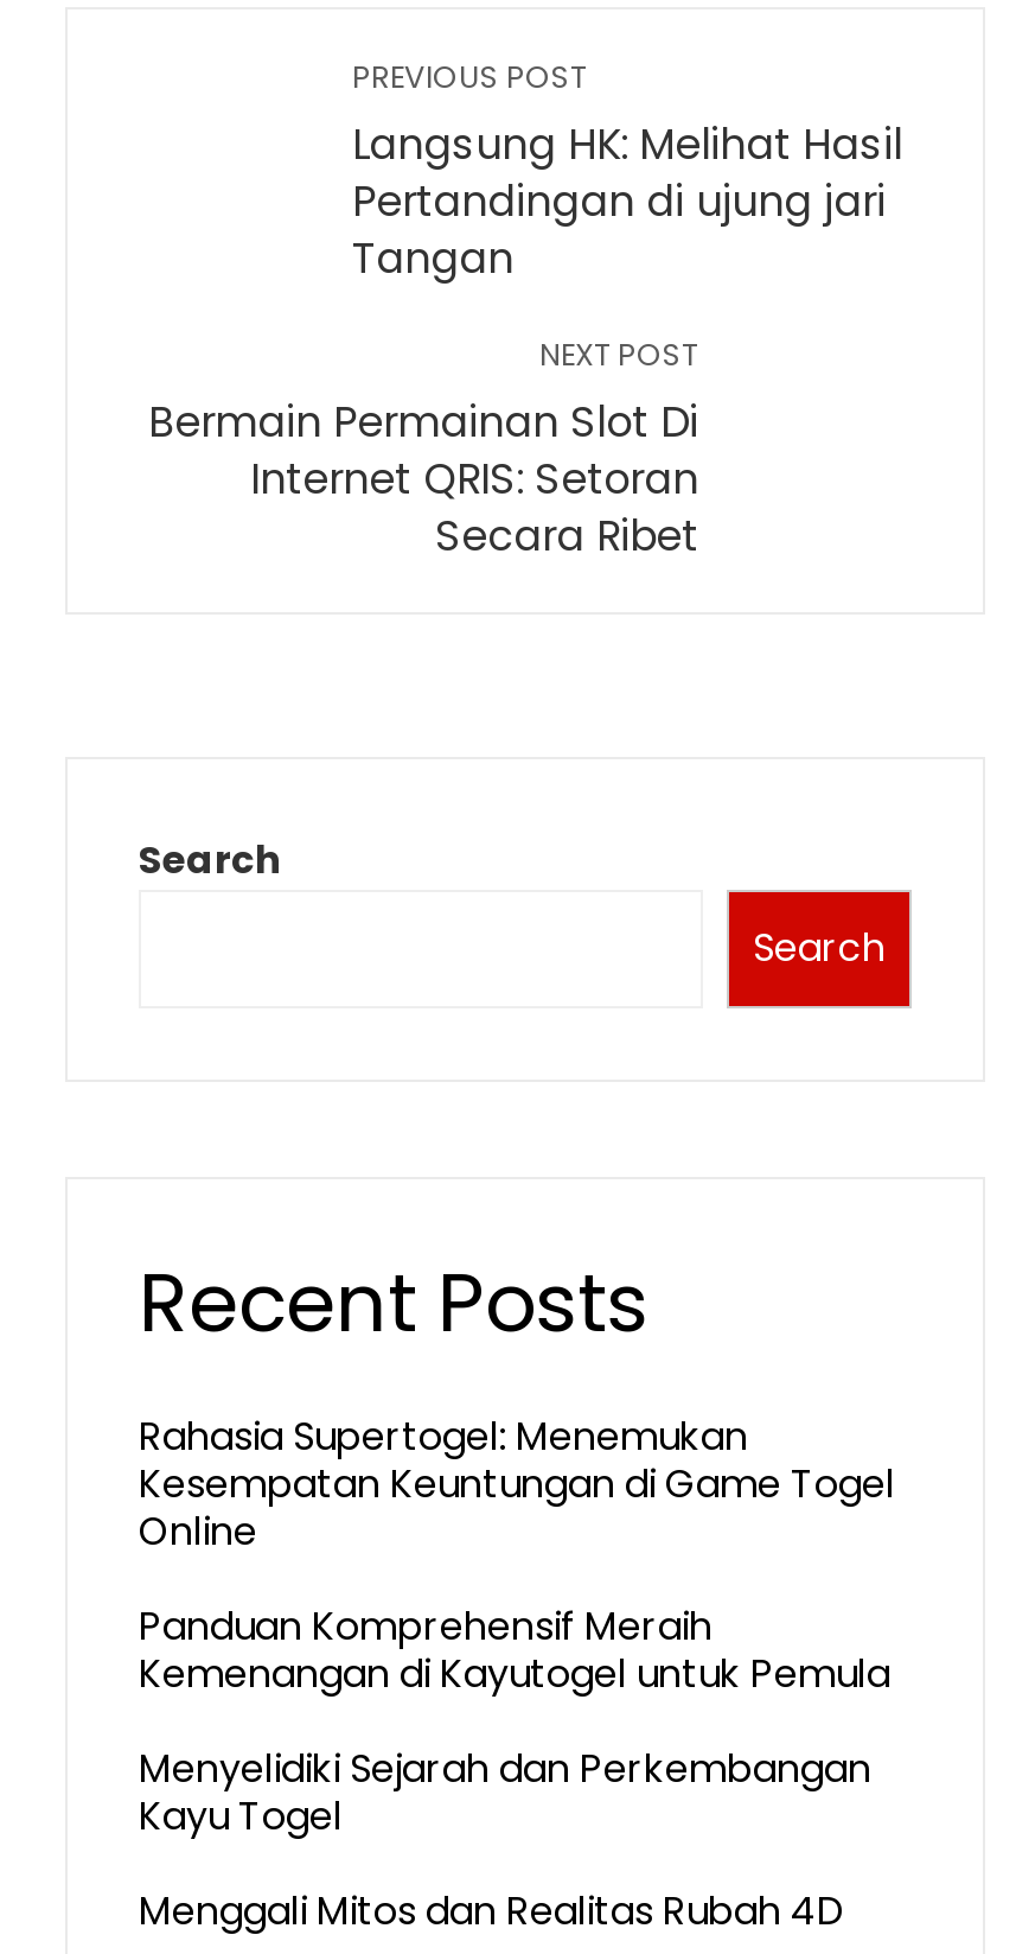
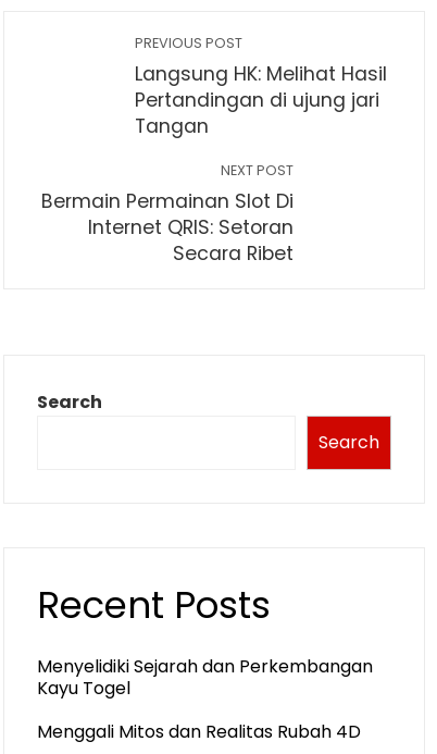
- Rahasia Supertogel: Menemukan
- Kesempatan Keuntungan di Game Togel
- Online
- Panduan Komprehensif Meraih
- Kemenangan di Kayutogel untuk Pemula
